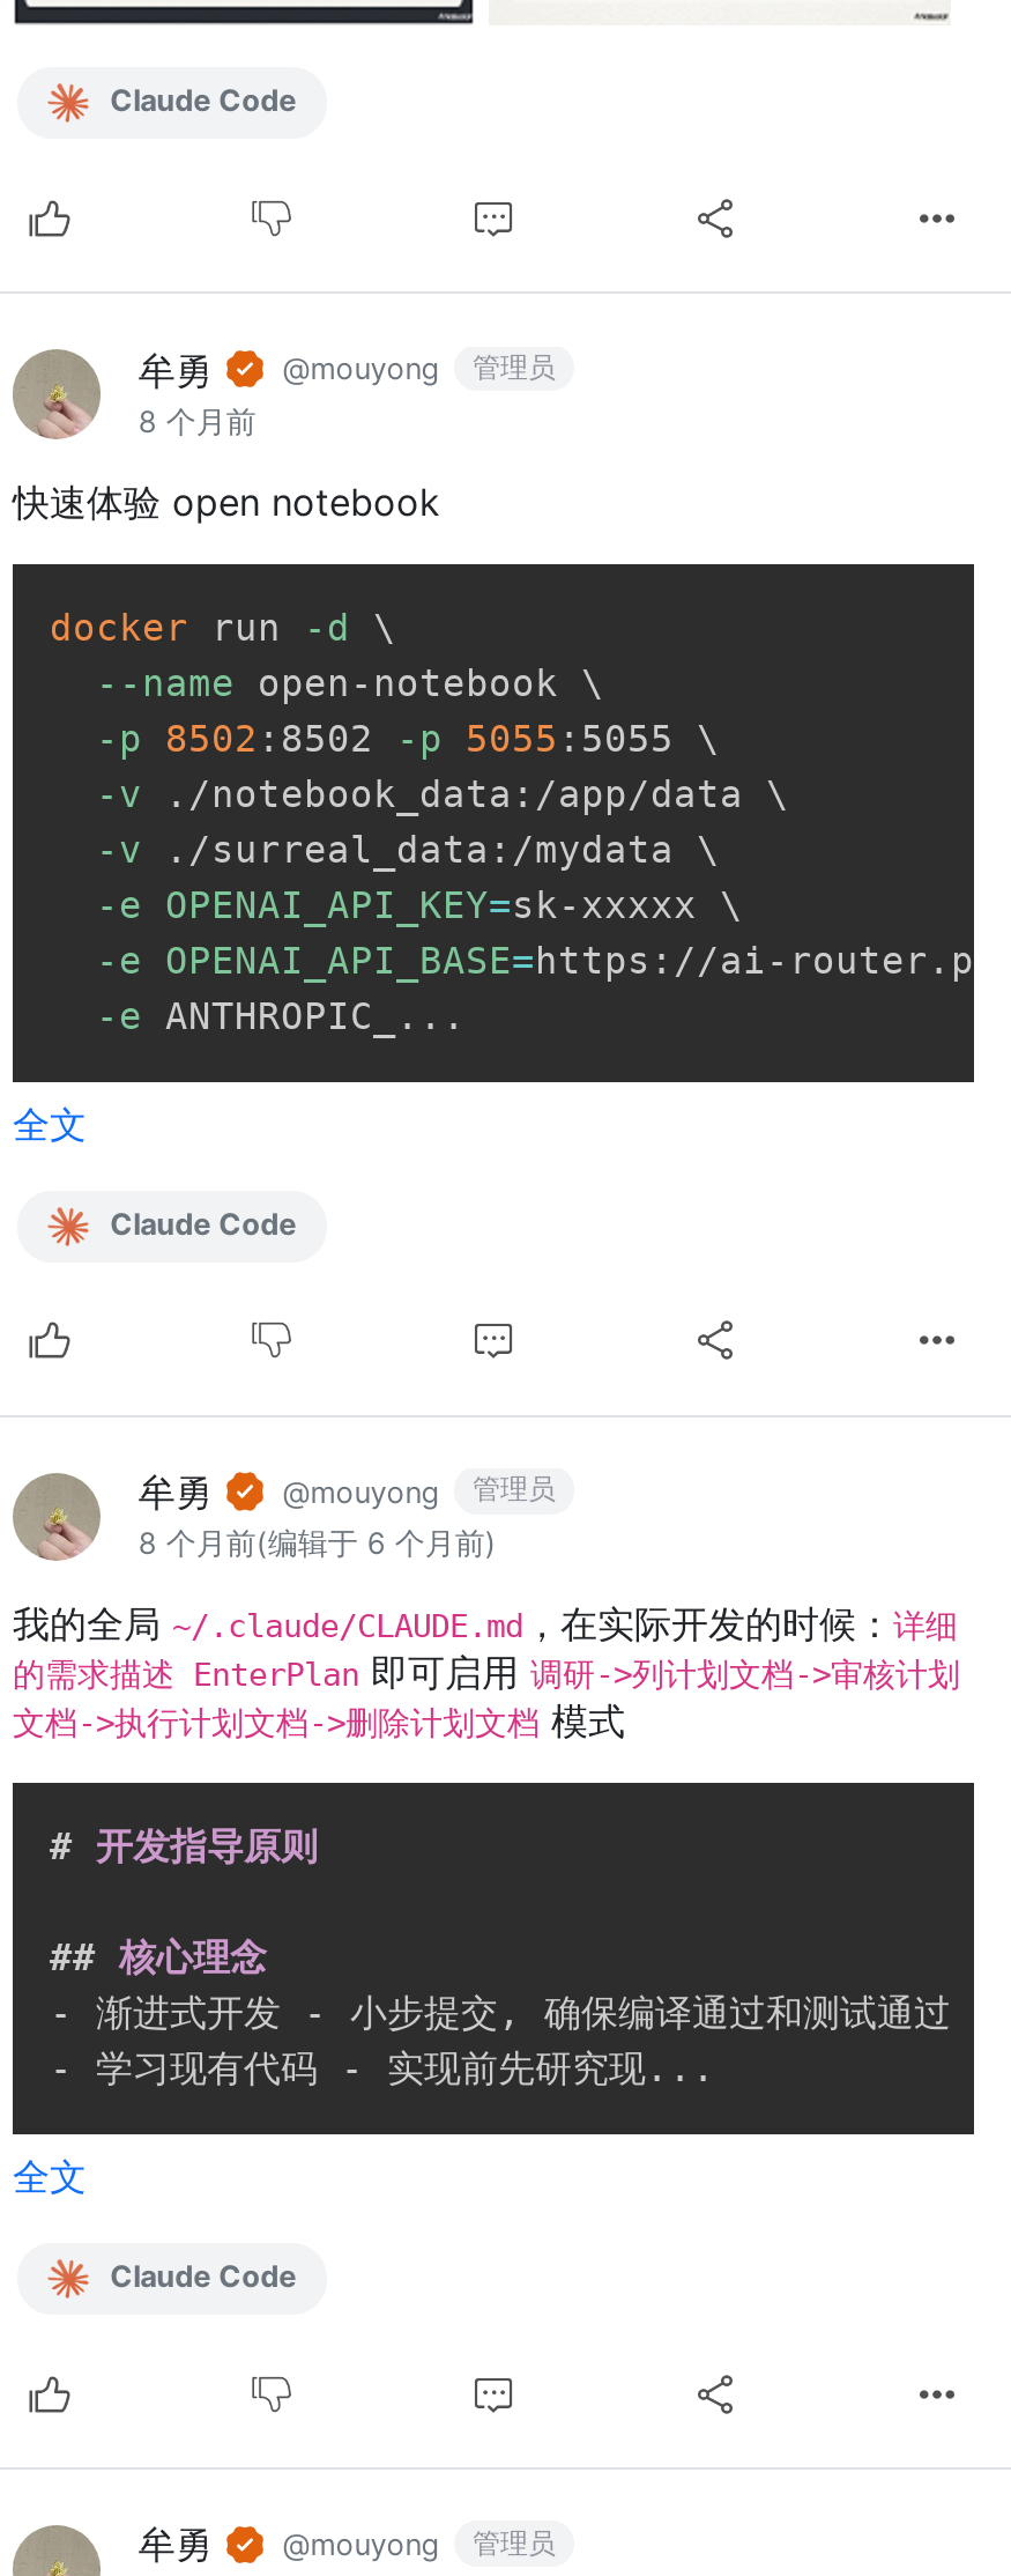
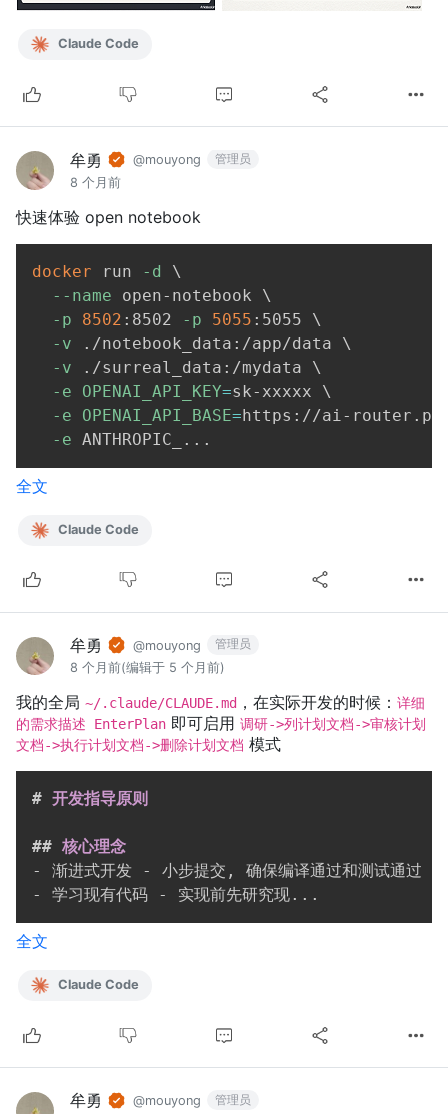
- 8 个月前(编辑于 6 个月前)
+ 8 个月前(编辑于 5 个月前)
